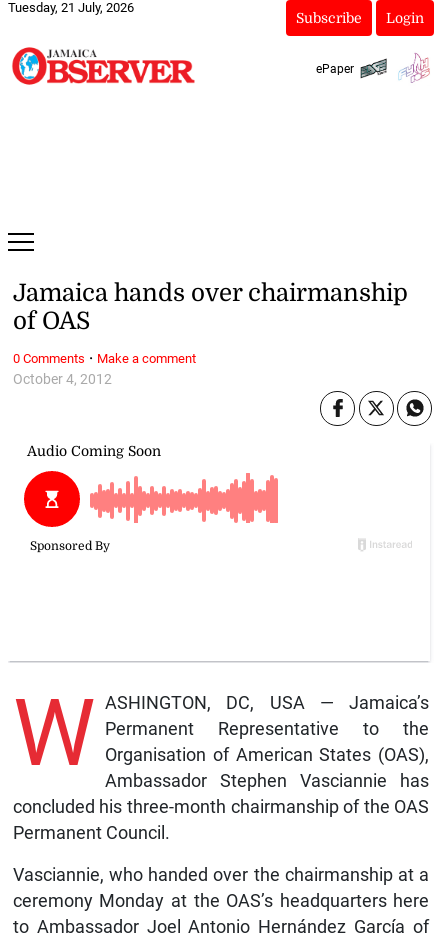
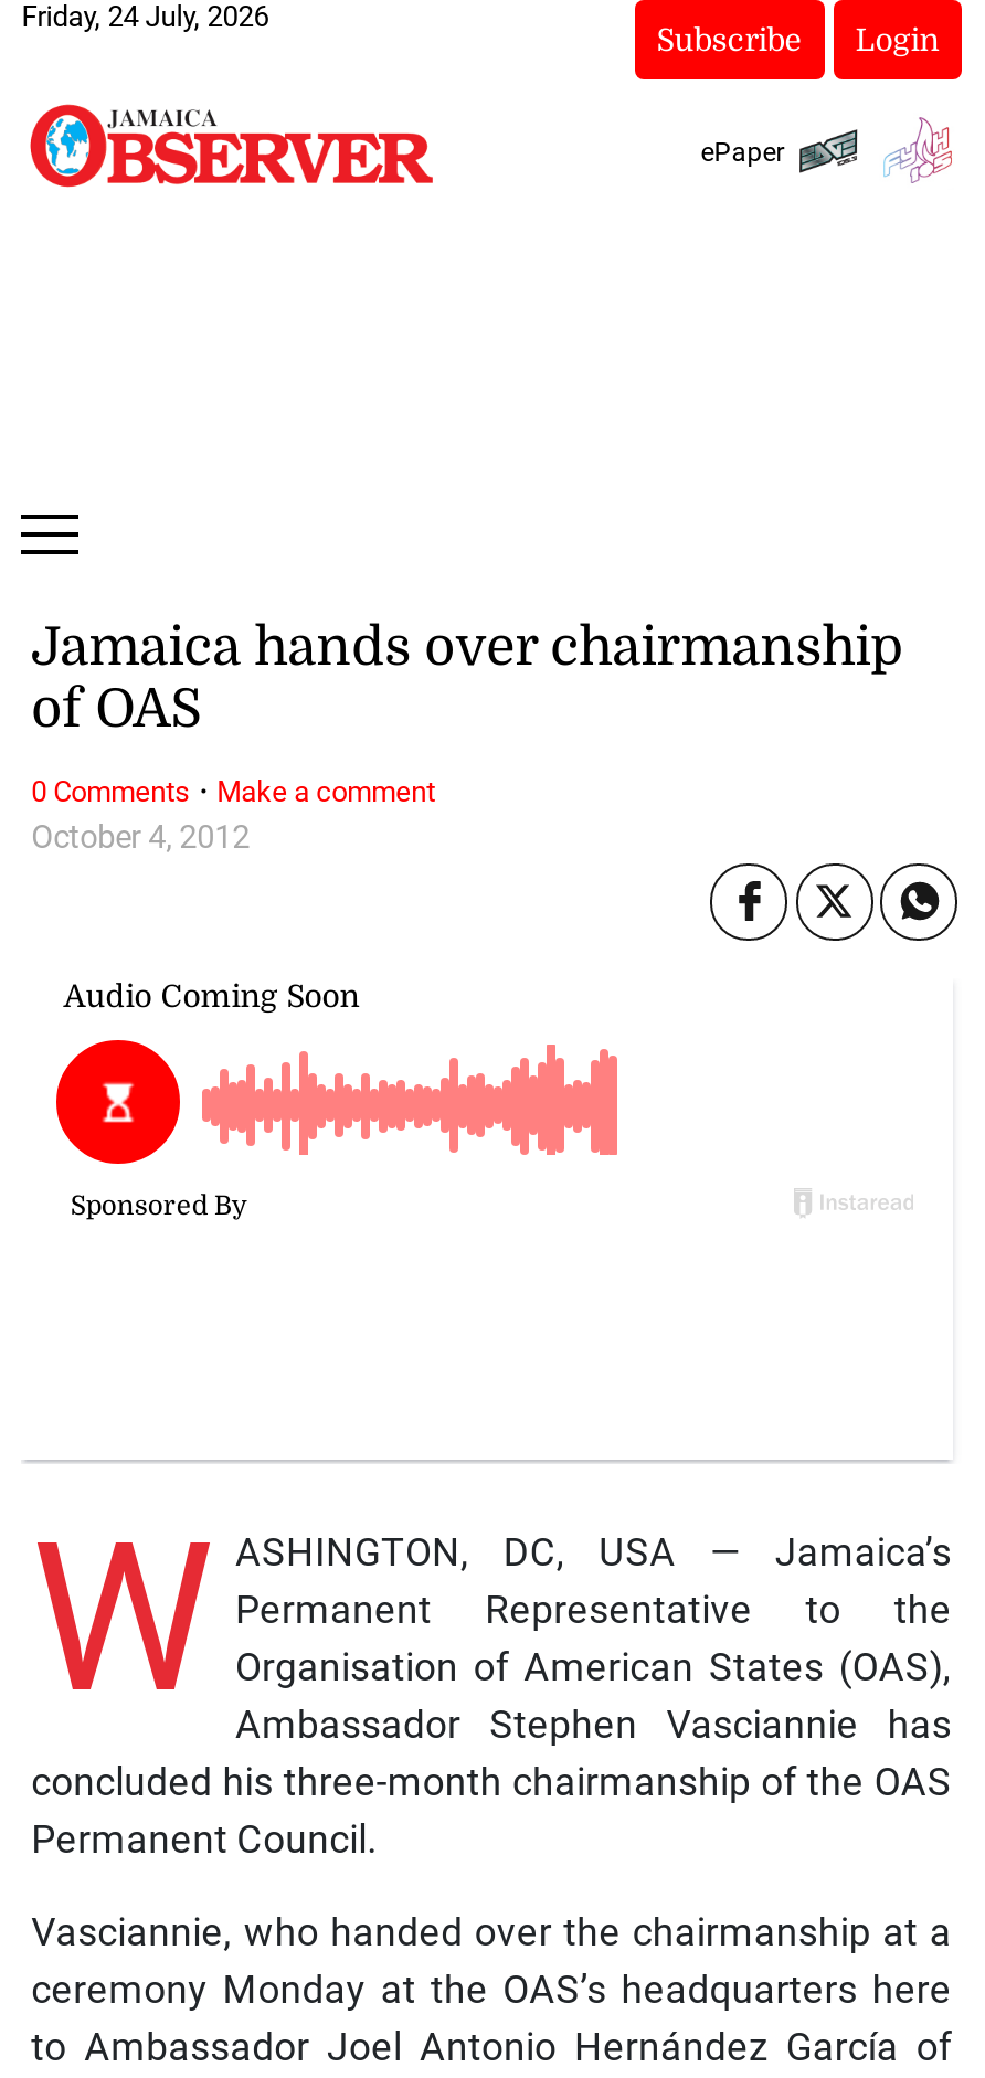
- Tuesday, 21 July, 2026
+ Friday, 24 July, 2026
